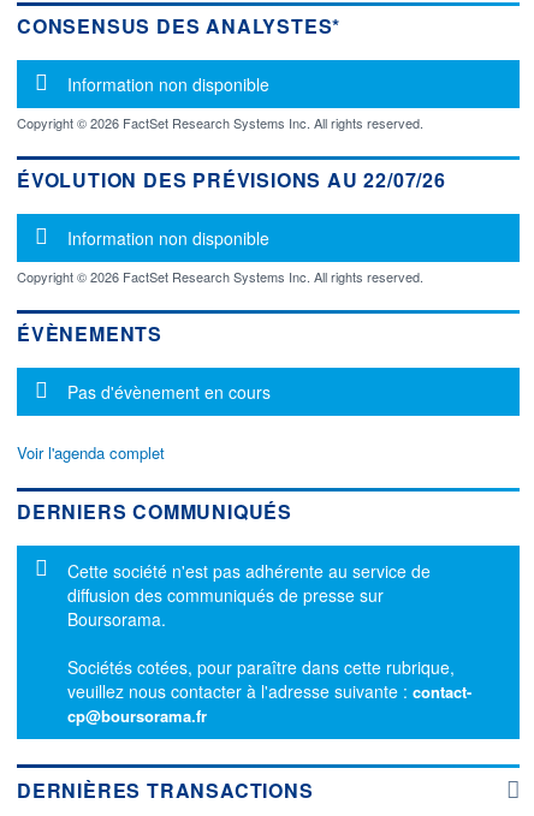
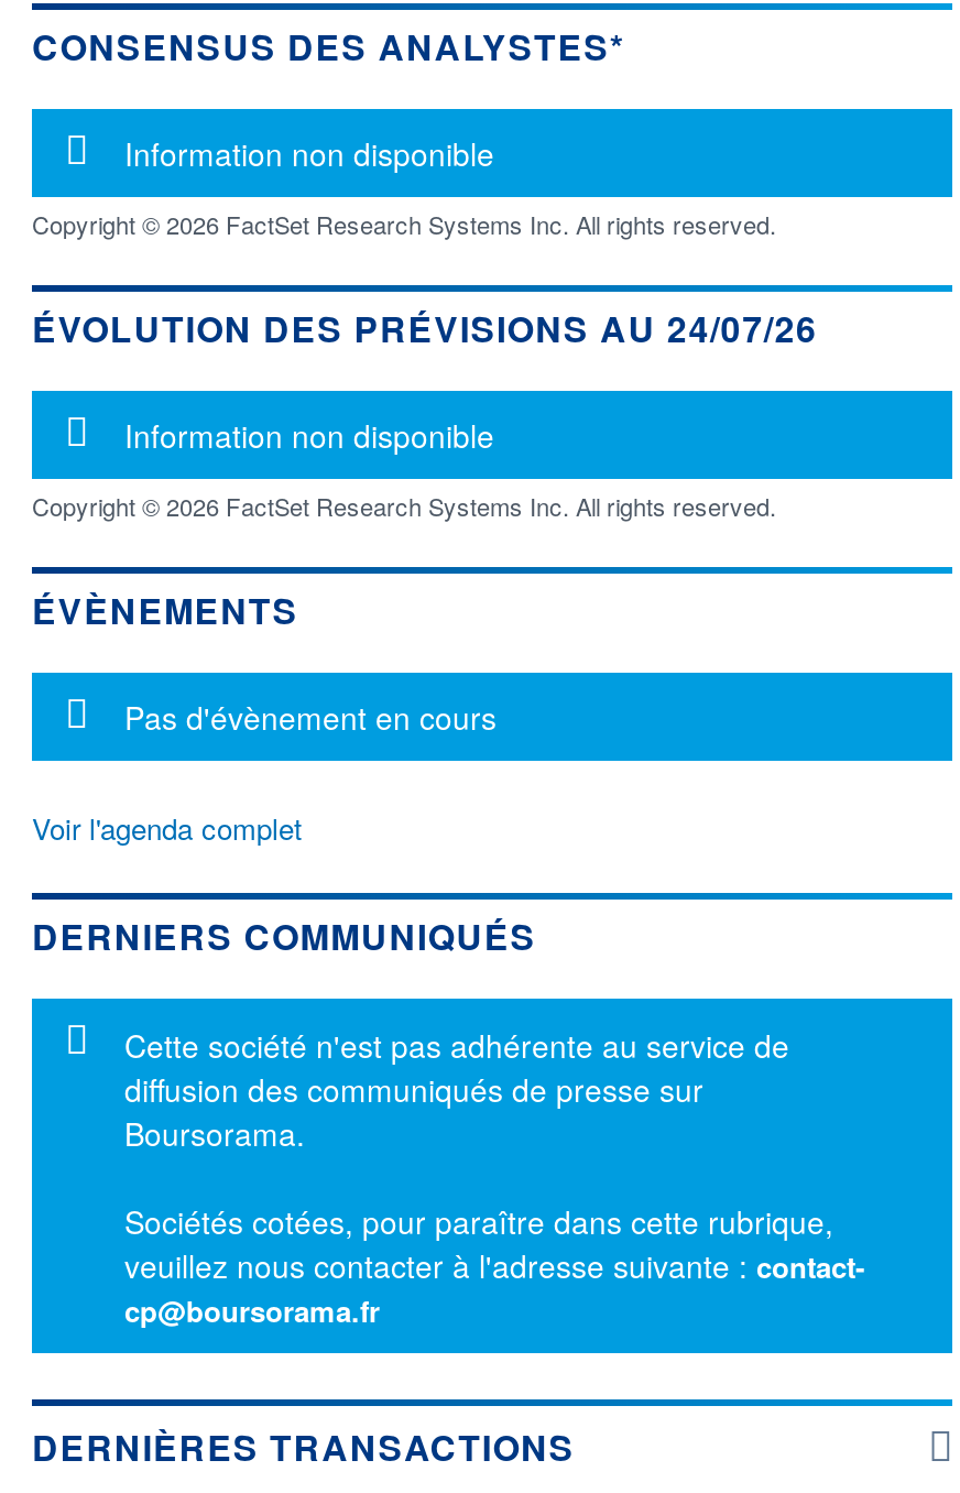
- ÉVOLUTION DES PRÉVISIONS AU 22/07/26
+ ÉVOLUTION DES PRÉVISIONS AU 24/07/26
